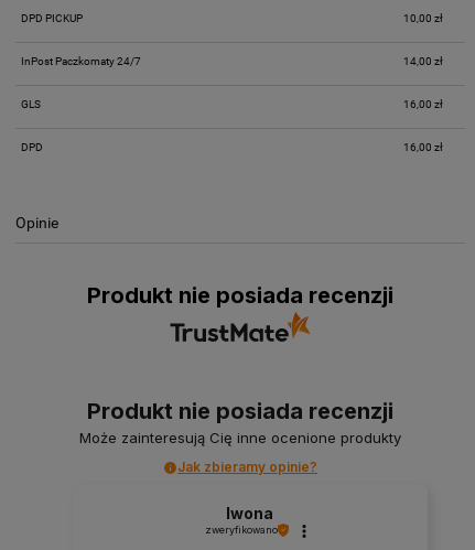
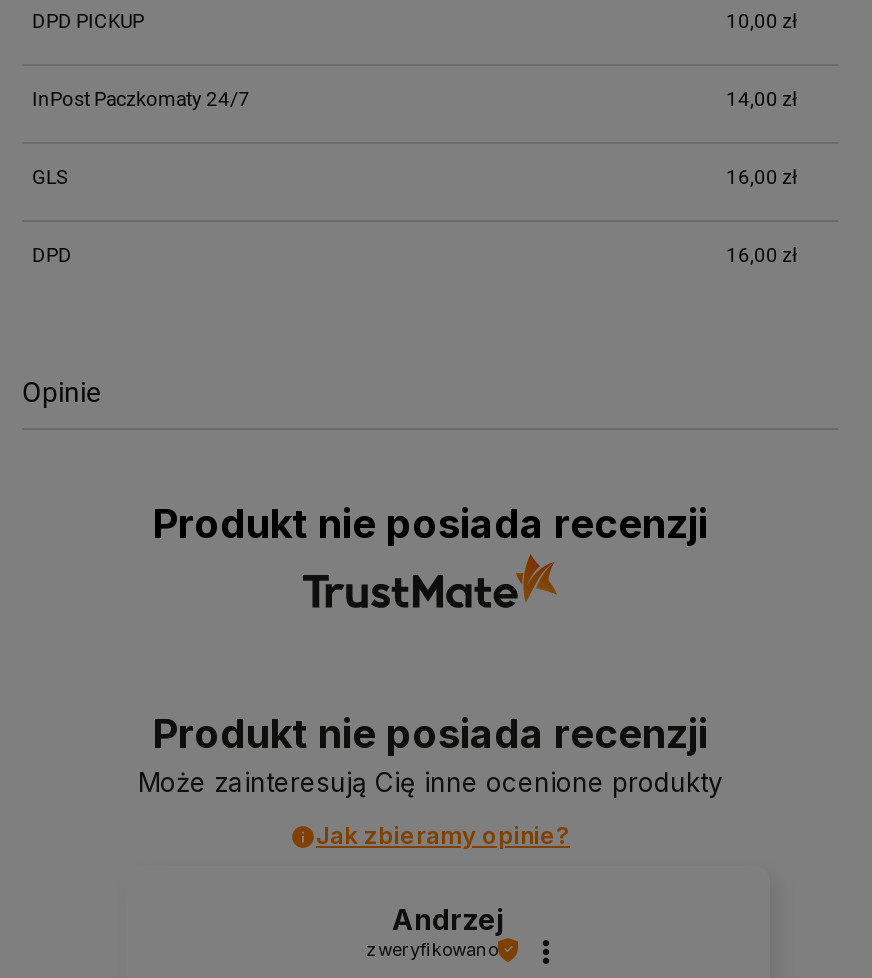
- Iwona
+ Andrzej
